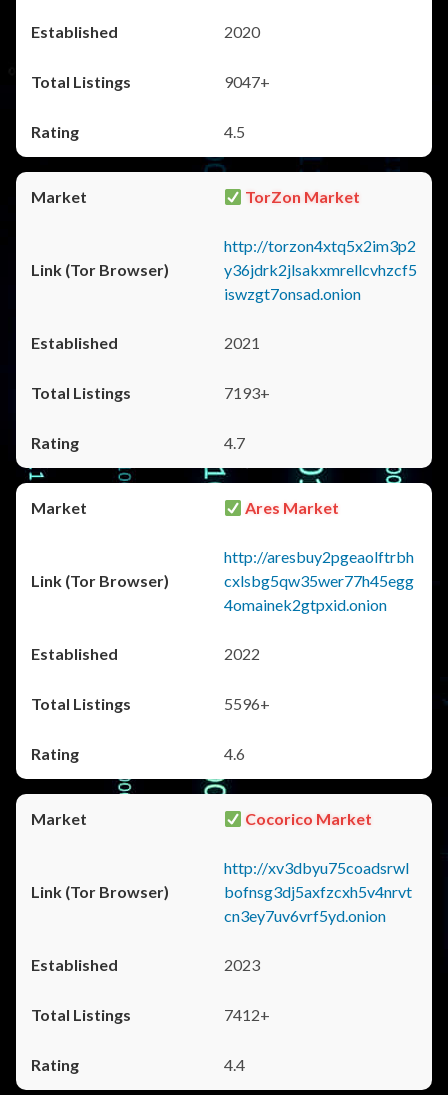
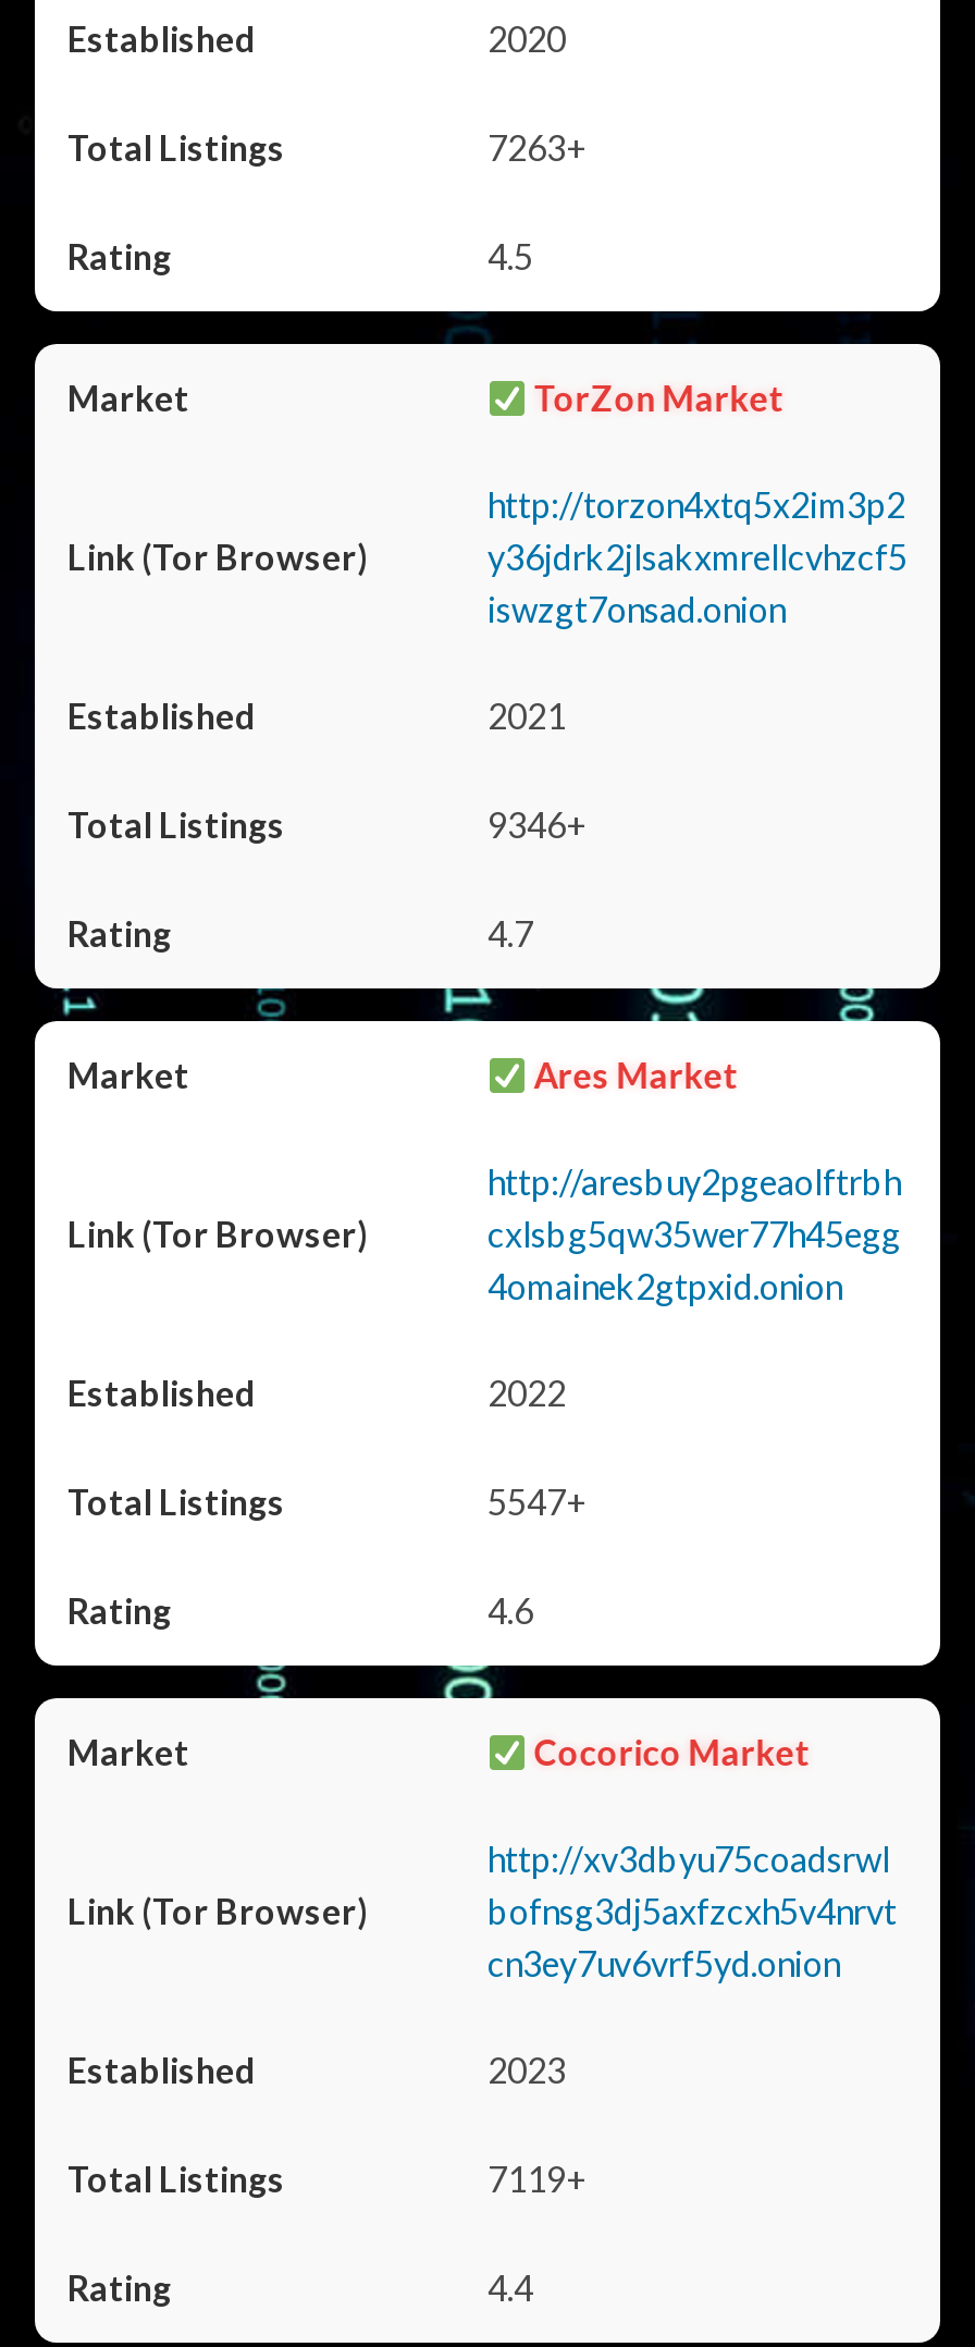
- 9047+
+ 7263+

- 7193+
+ 9346+

- 5596+
+ 5547+

- 7412+
+ 7119+
